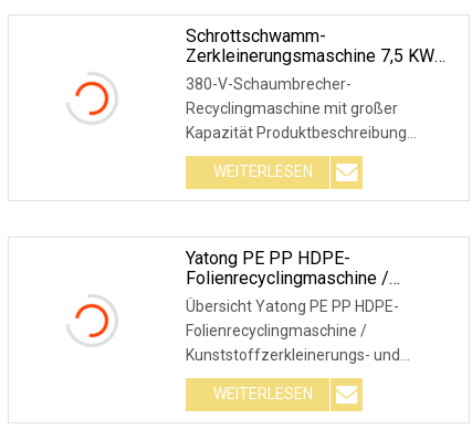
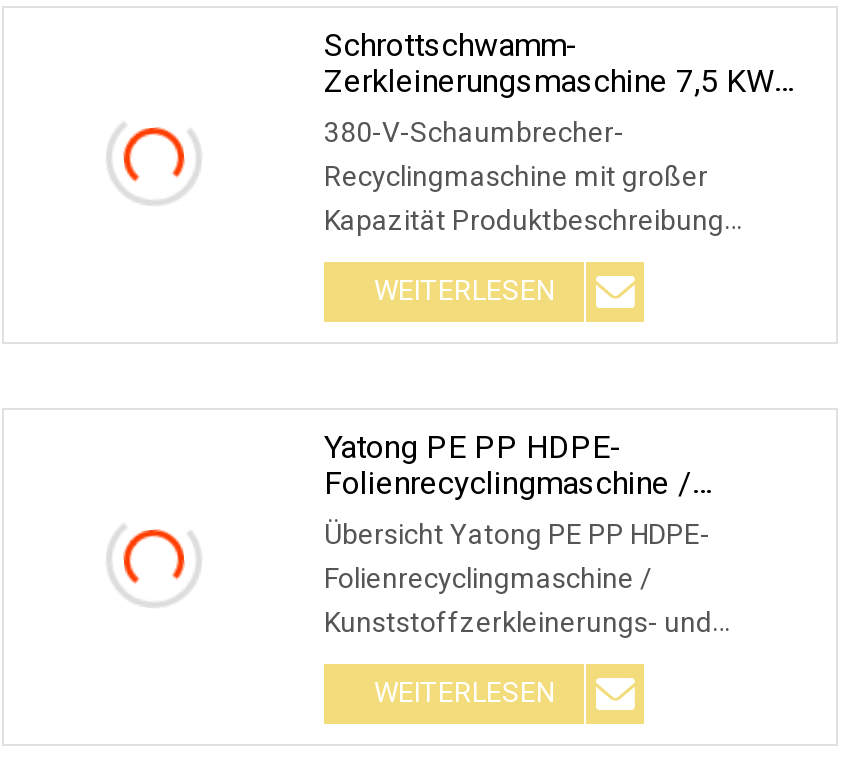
- [image]
+ [image]

- [image]
+ [image]
